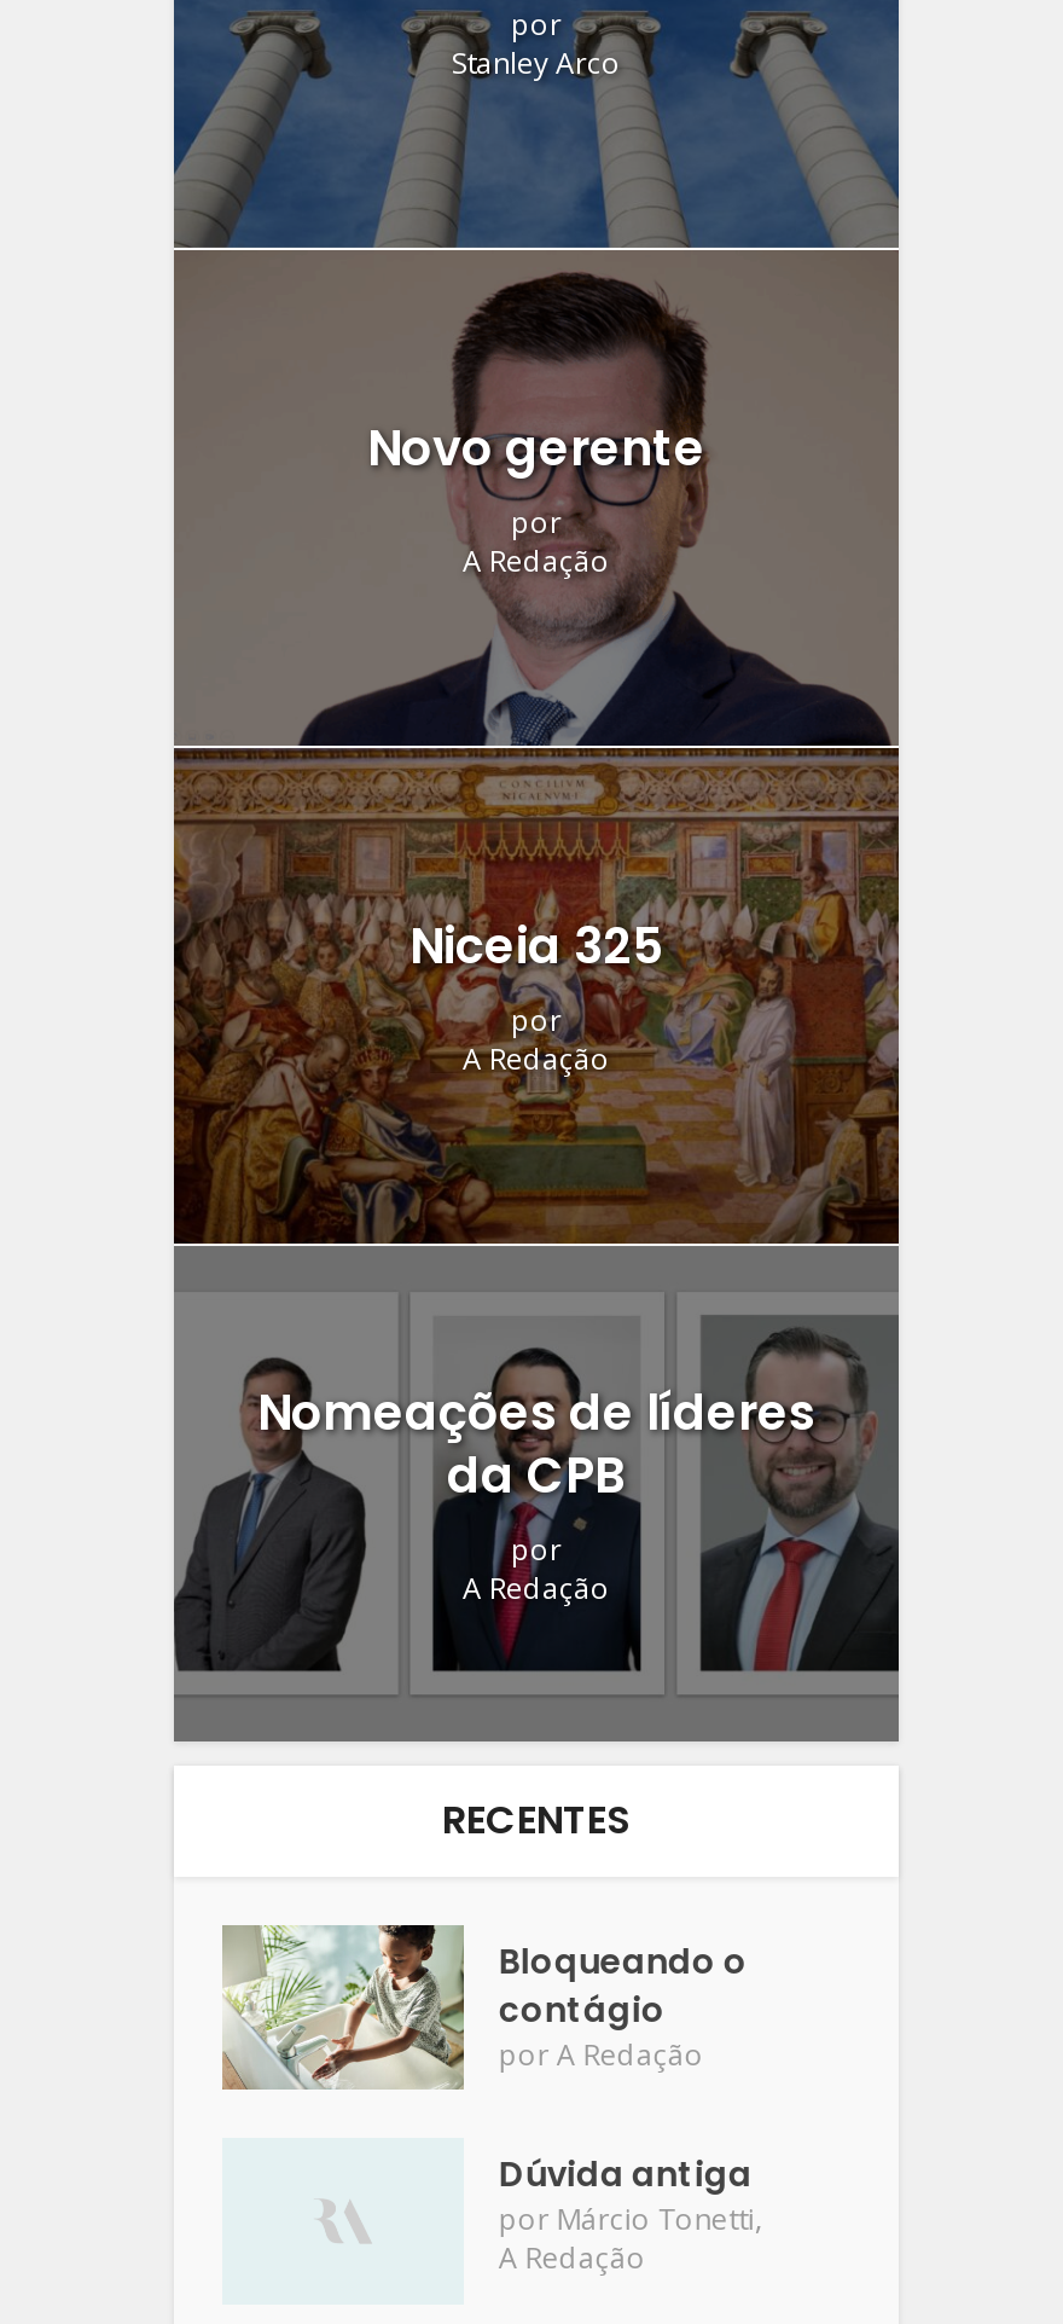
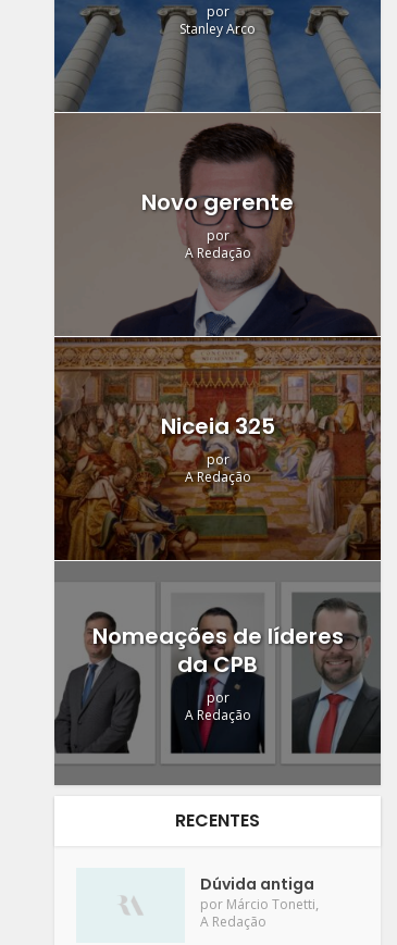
- [image]
- Bloqueando o
- contágio
- por A Redação
